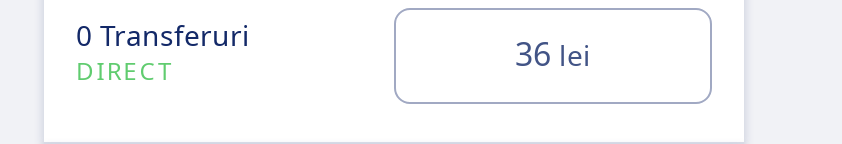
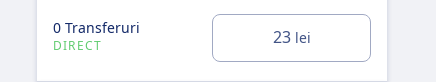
- 36 lei
+ 23 lei
